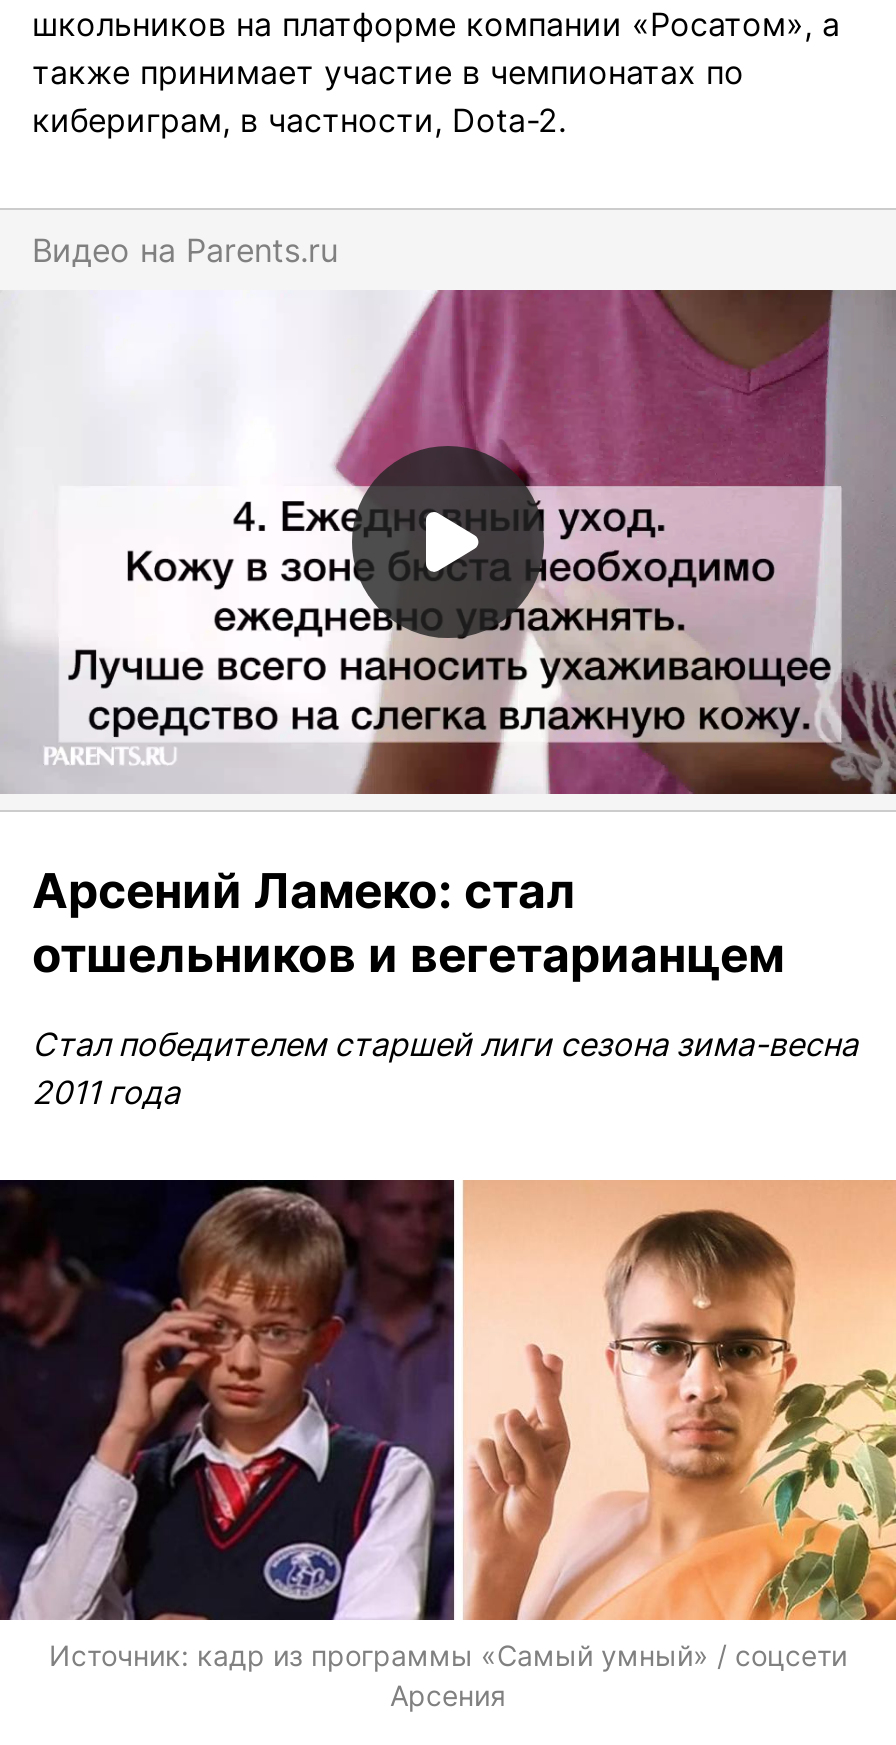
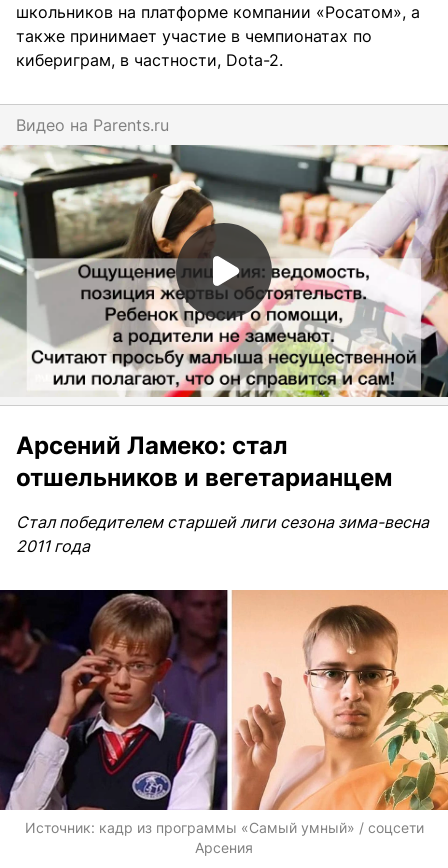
- [image]
+ [image]
